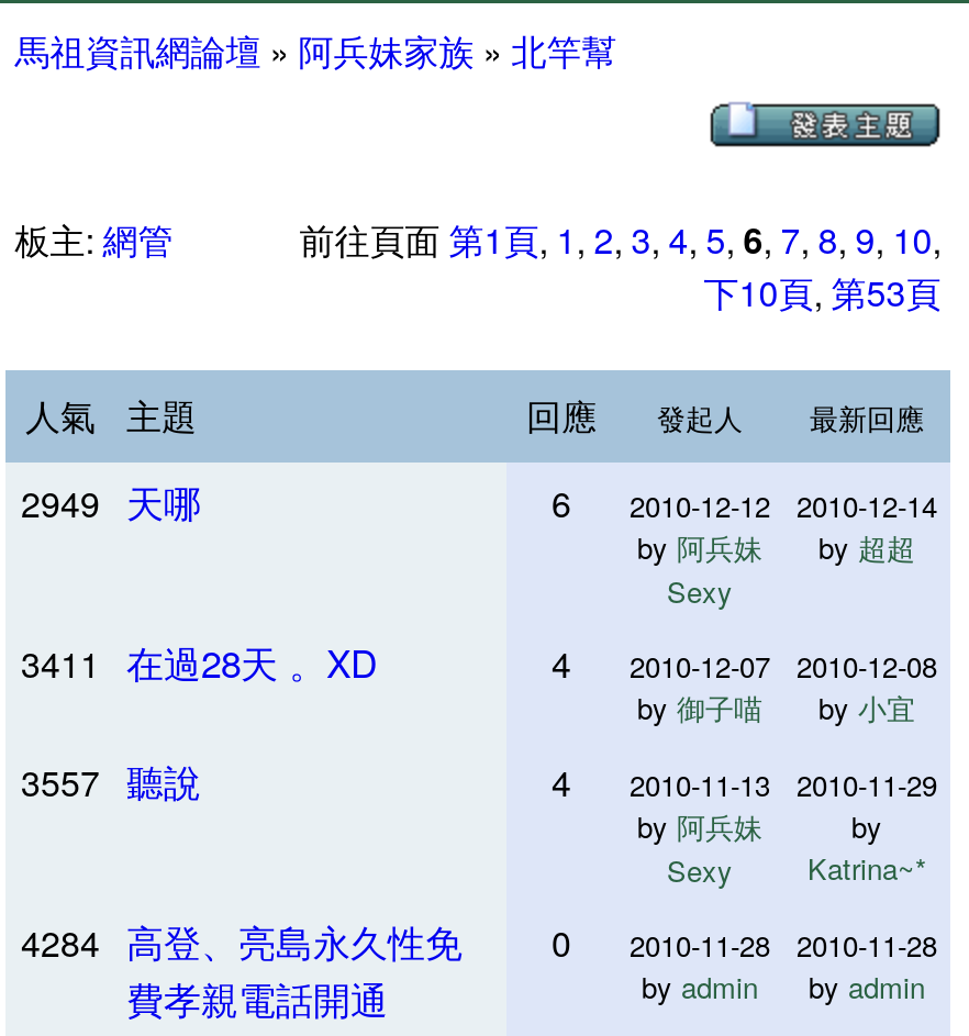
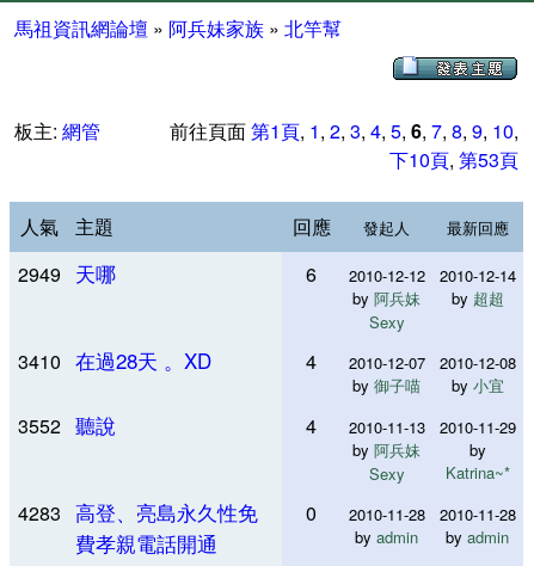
- 3411 在過28天 。XD
+ 3410 在過28天 。XD

- 3557 聽說
+ 3552 聽說

- 4284 高登、亮島永久性免
+ 4283 高登、亮島永久性免
